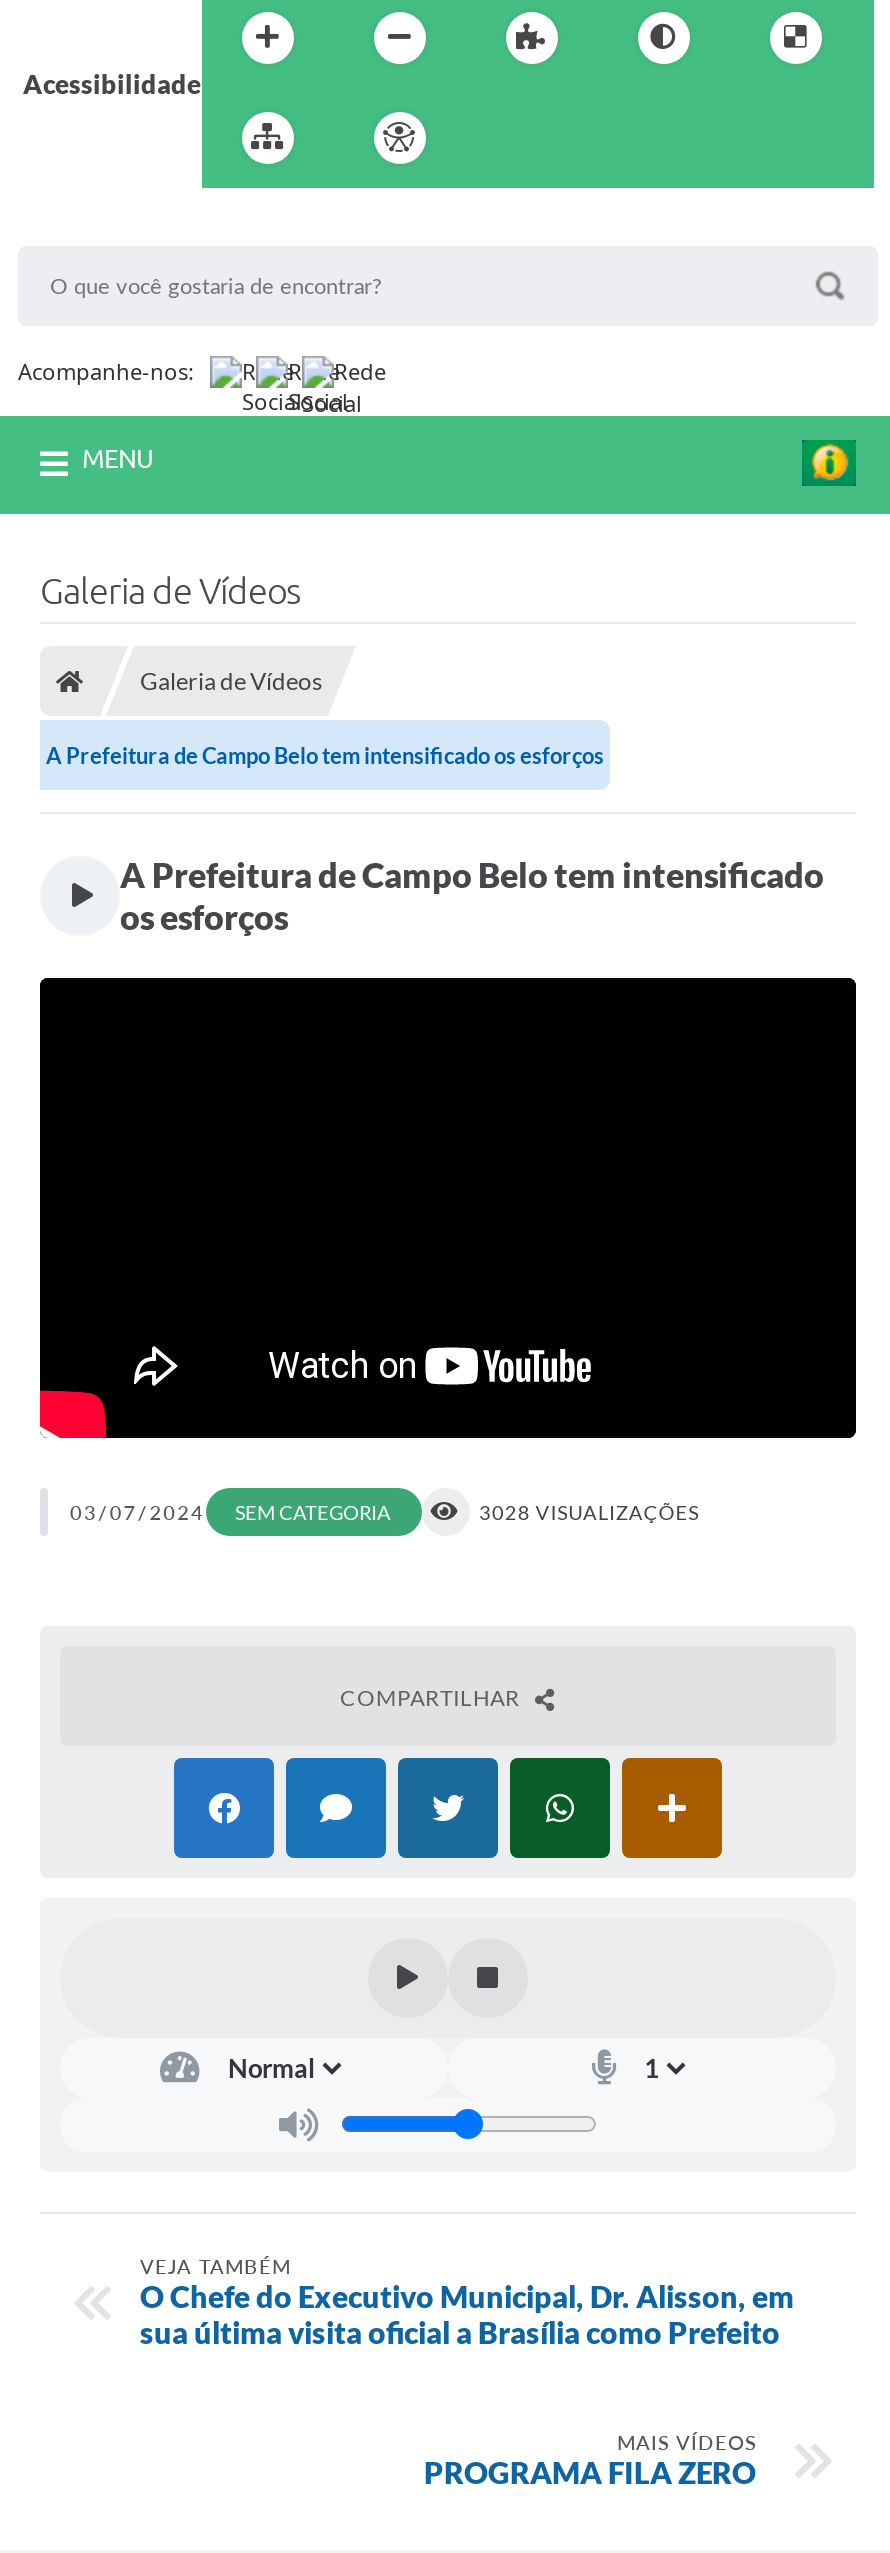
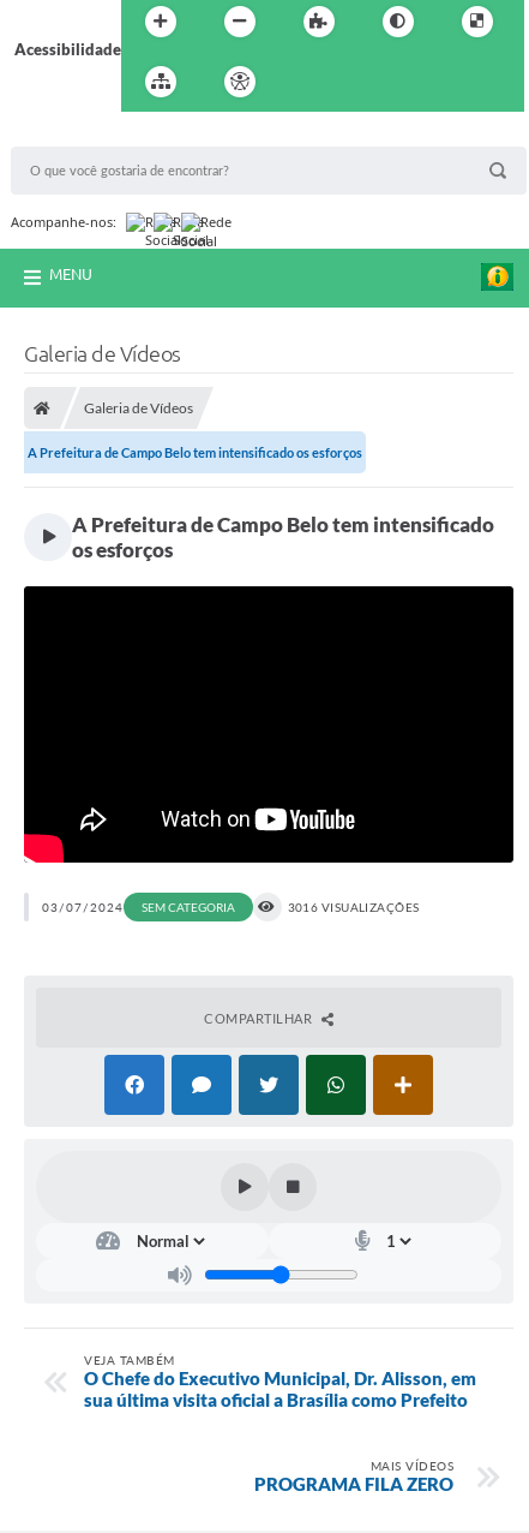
- 3028 VISUALIZAÇÕES
+ 3016 VISUALIZAÇÕES
